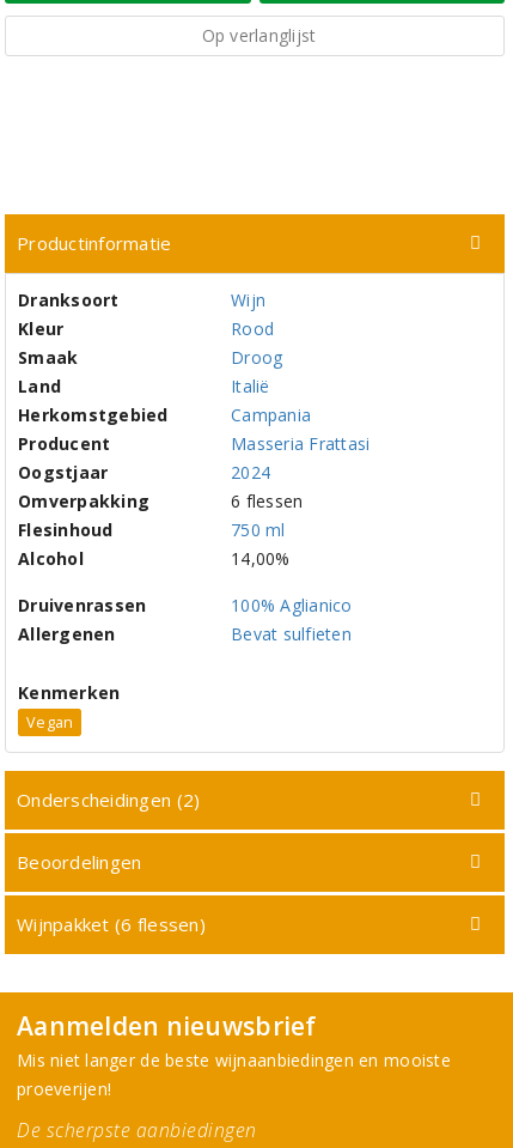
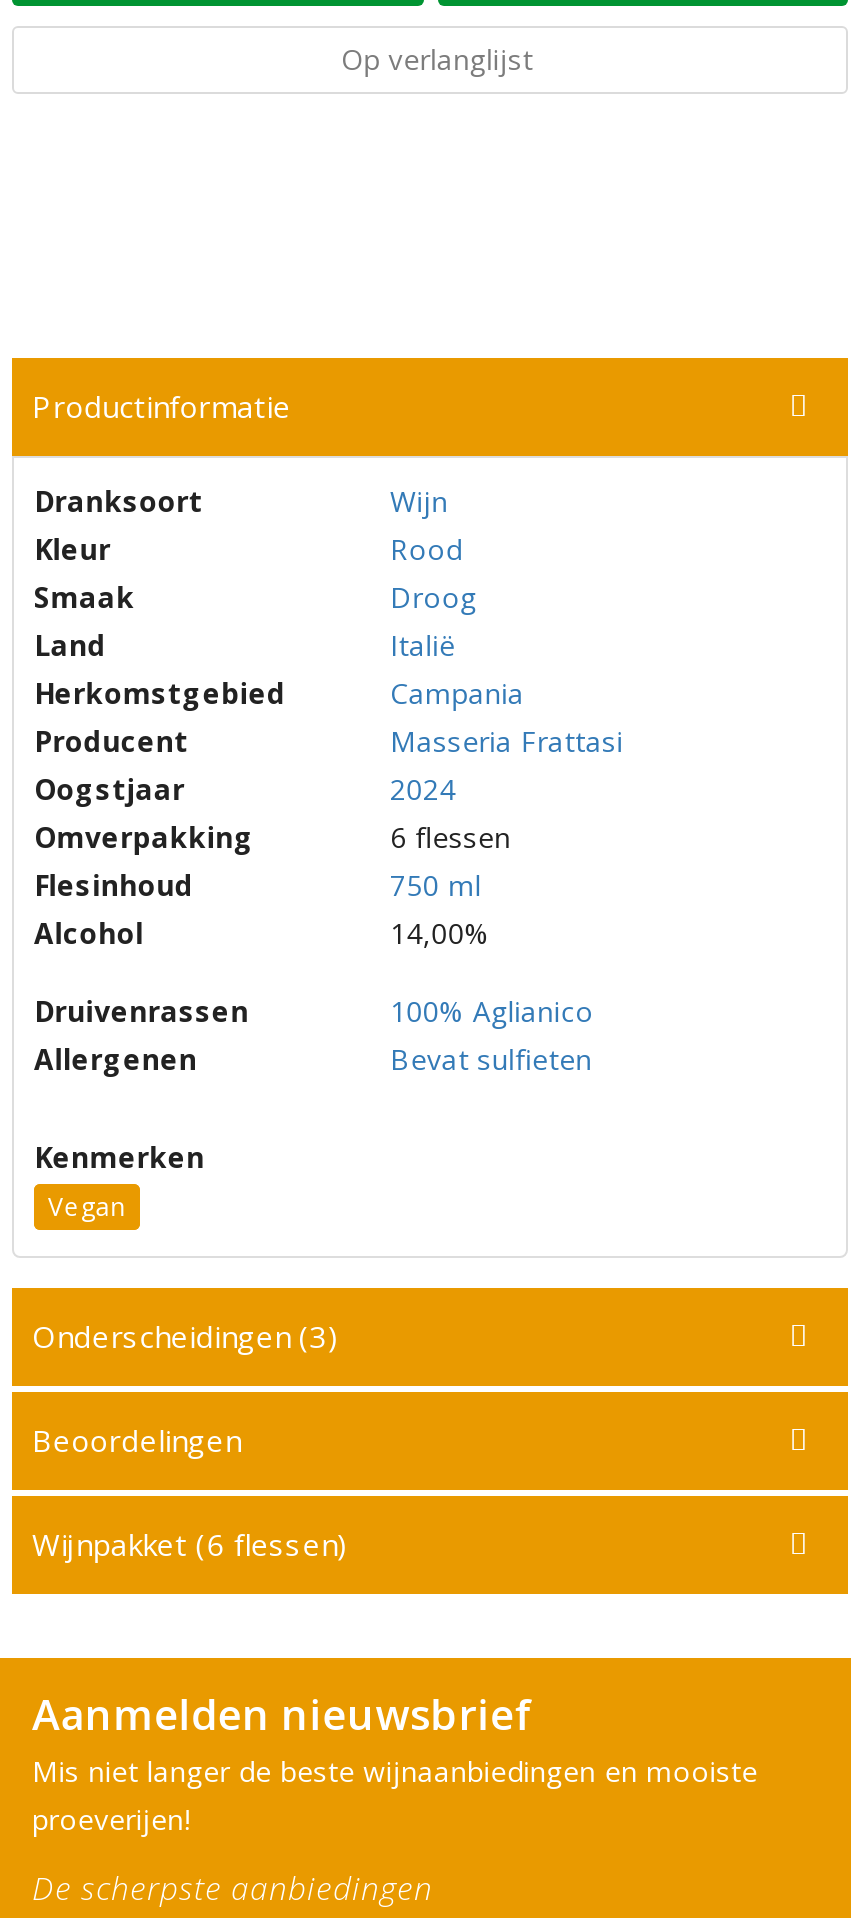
- Onderscheidingen (2)
+ Onderscheidingen (3)
